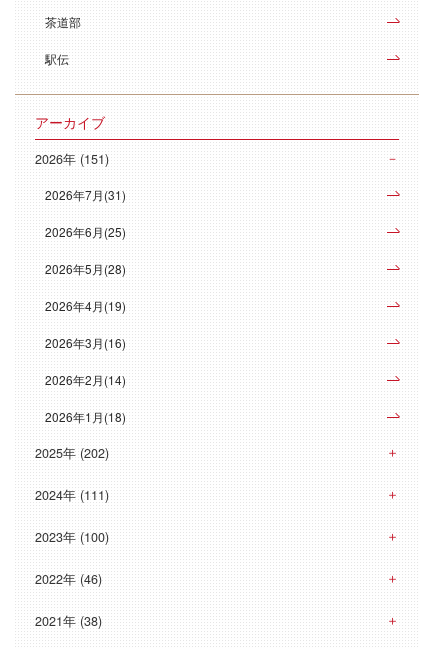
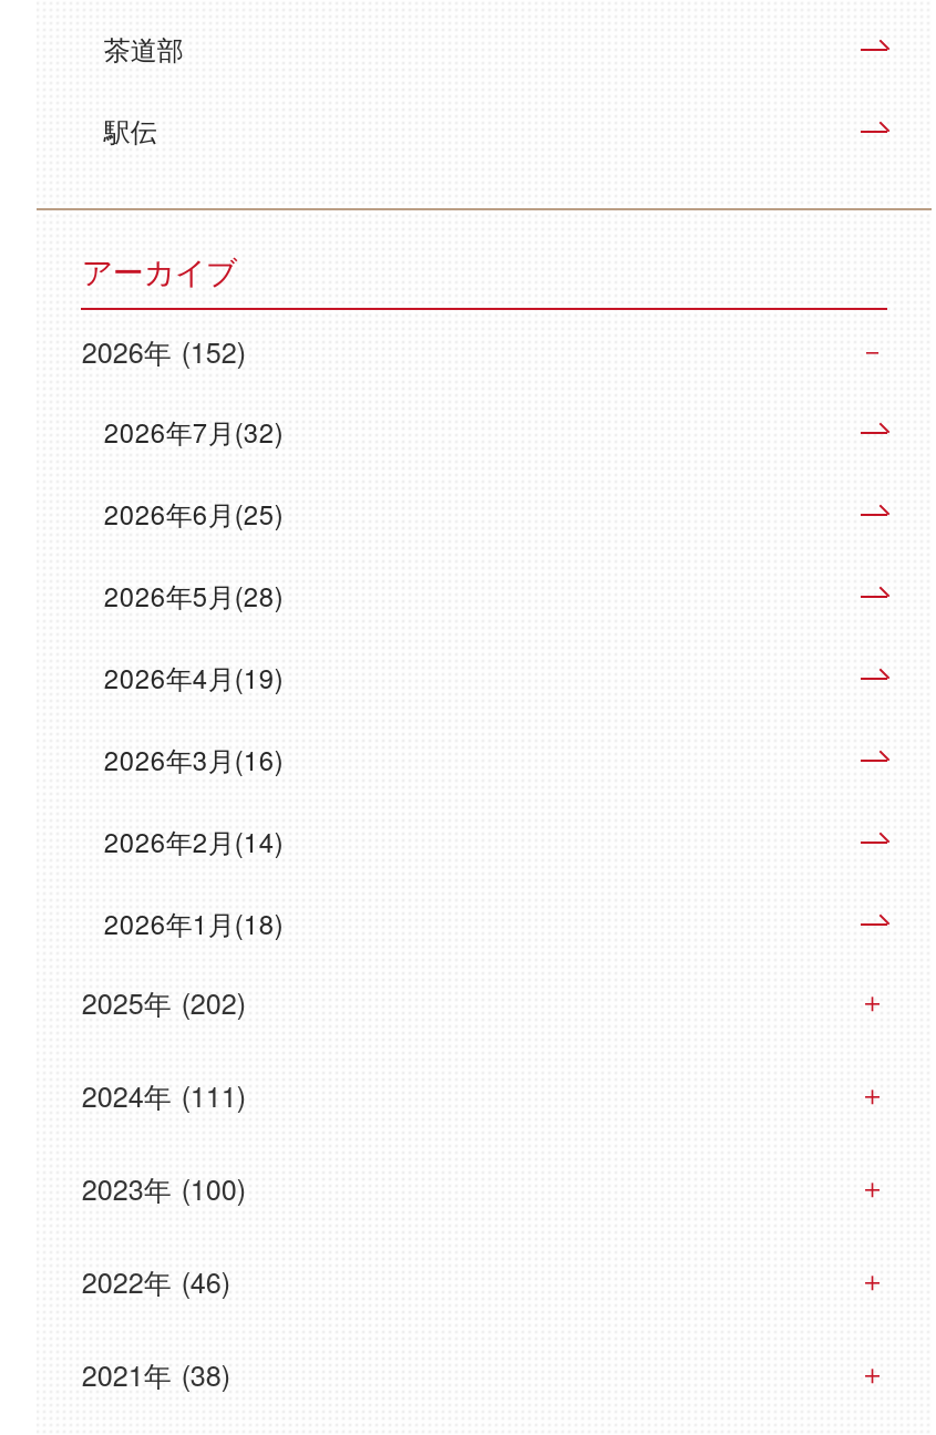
- 2026年 (151)
+ 2026年 (152)

- 2026年7月(31)
+ 2026年7月(32)
